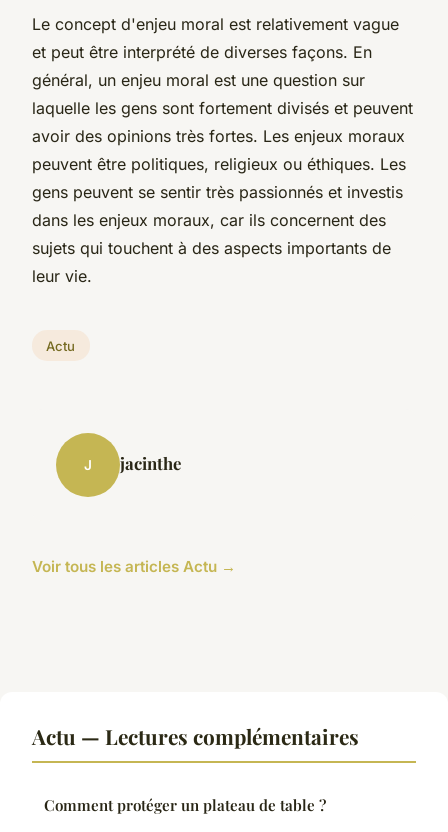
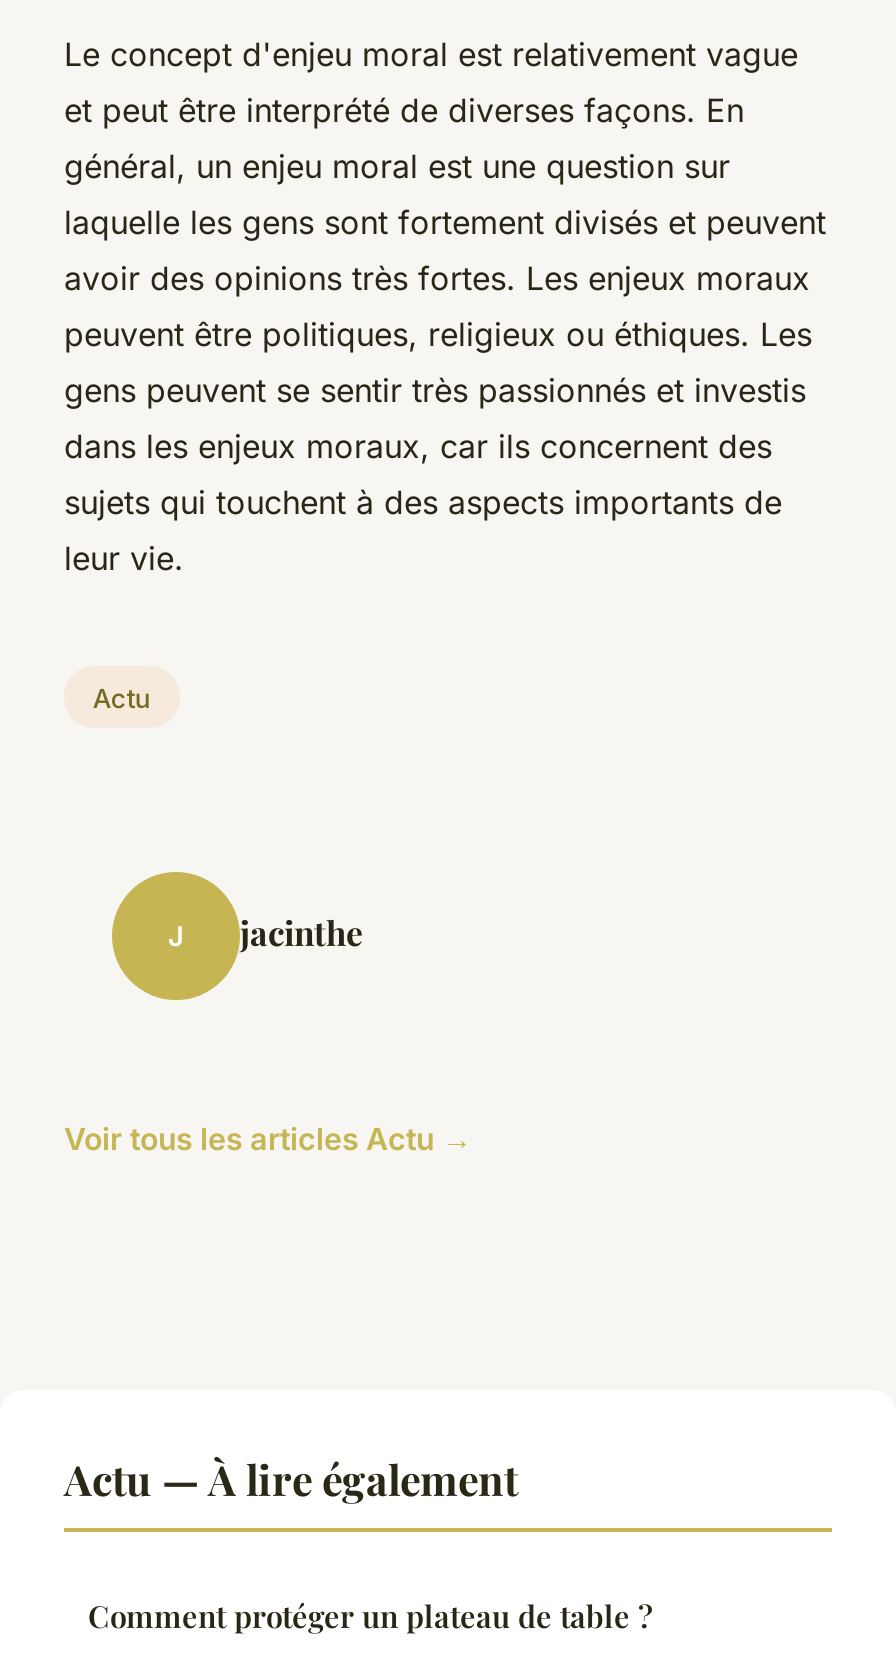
- Actu — Lectures complémentaires
+ Actu — À lire également
